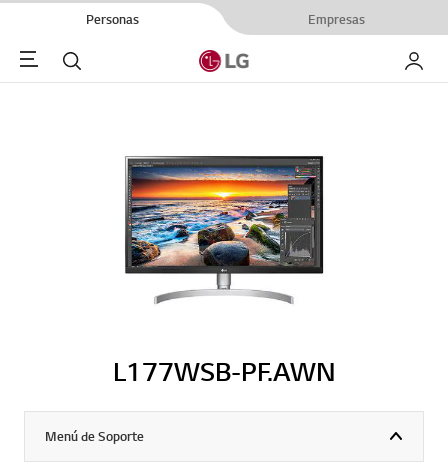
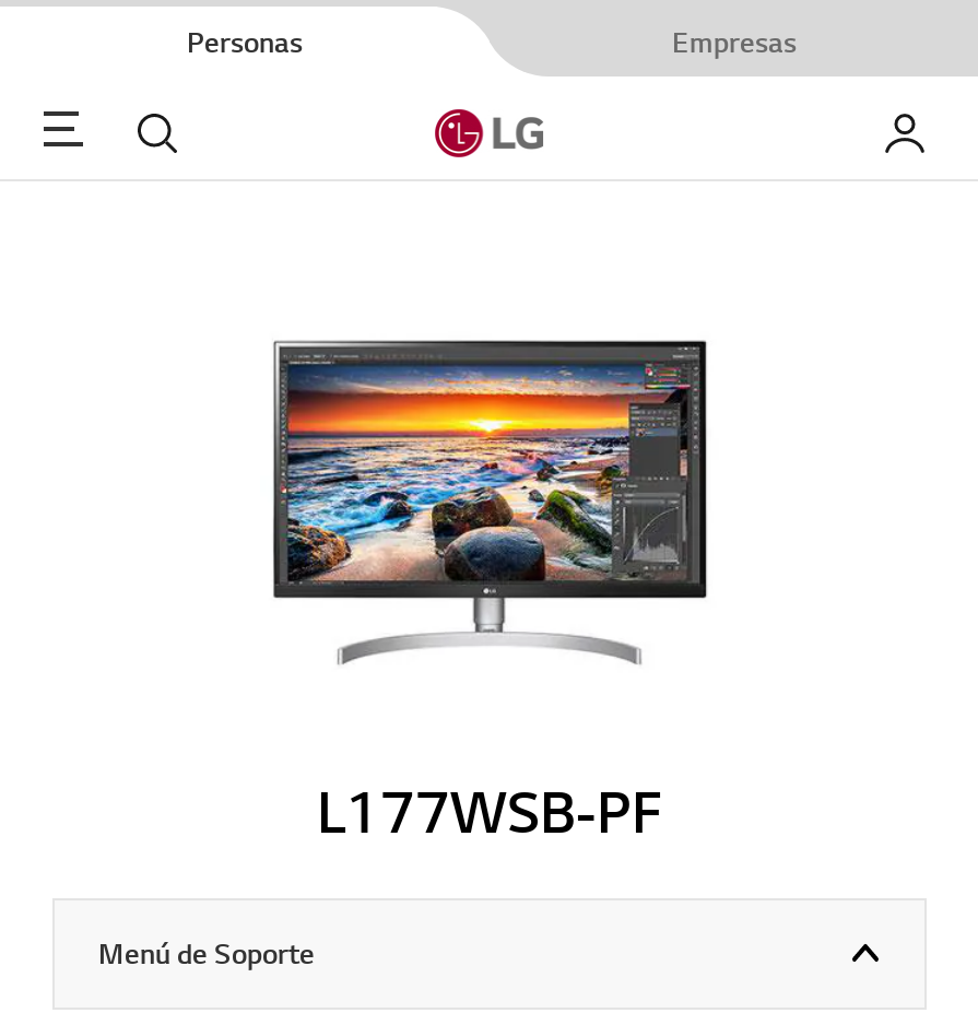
- L177WSB-PF.AWN
+ L177WSB-PF
